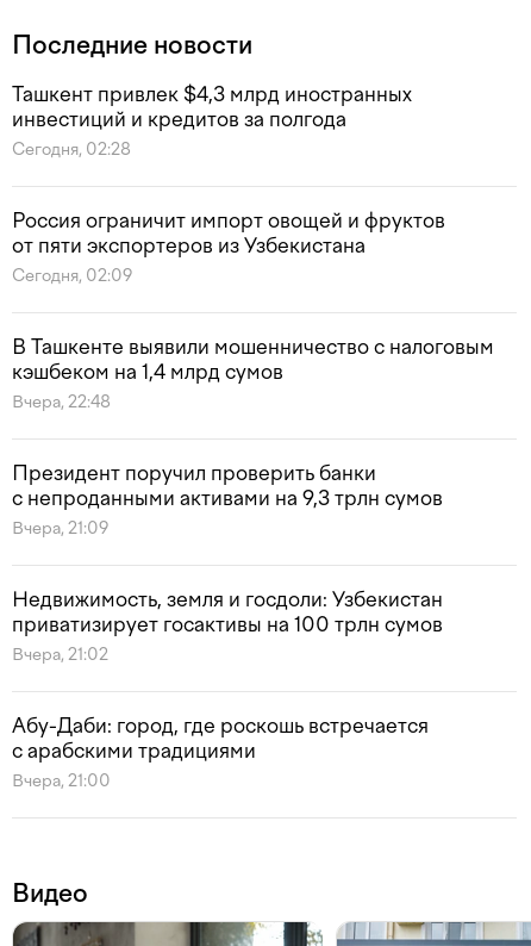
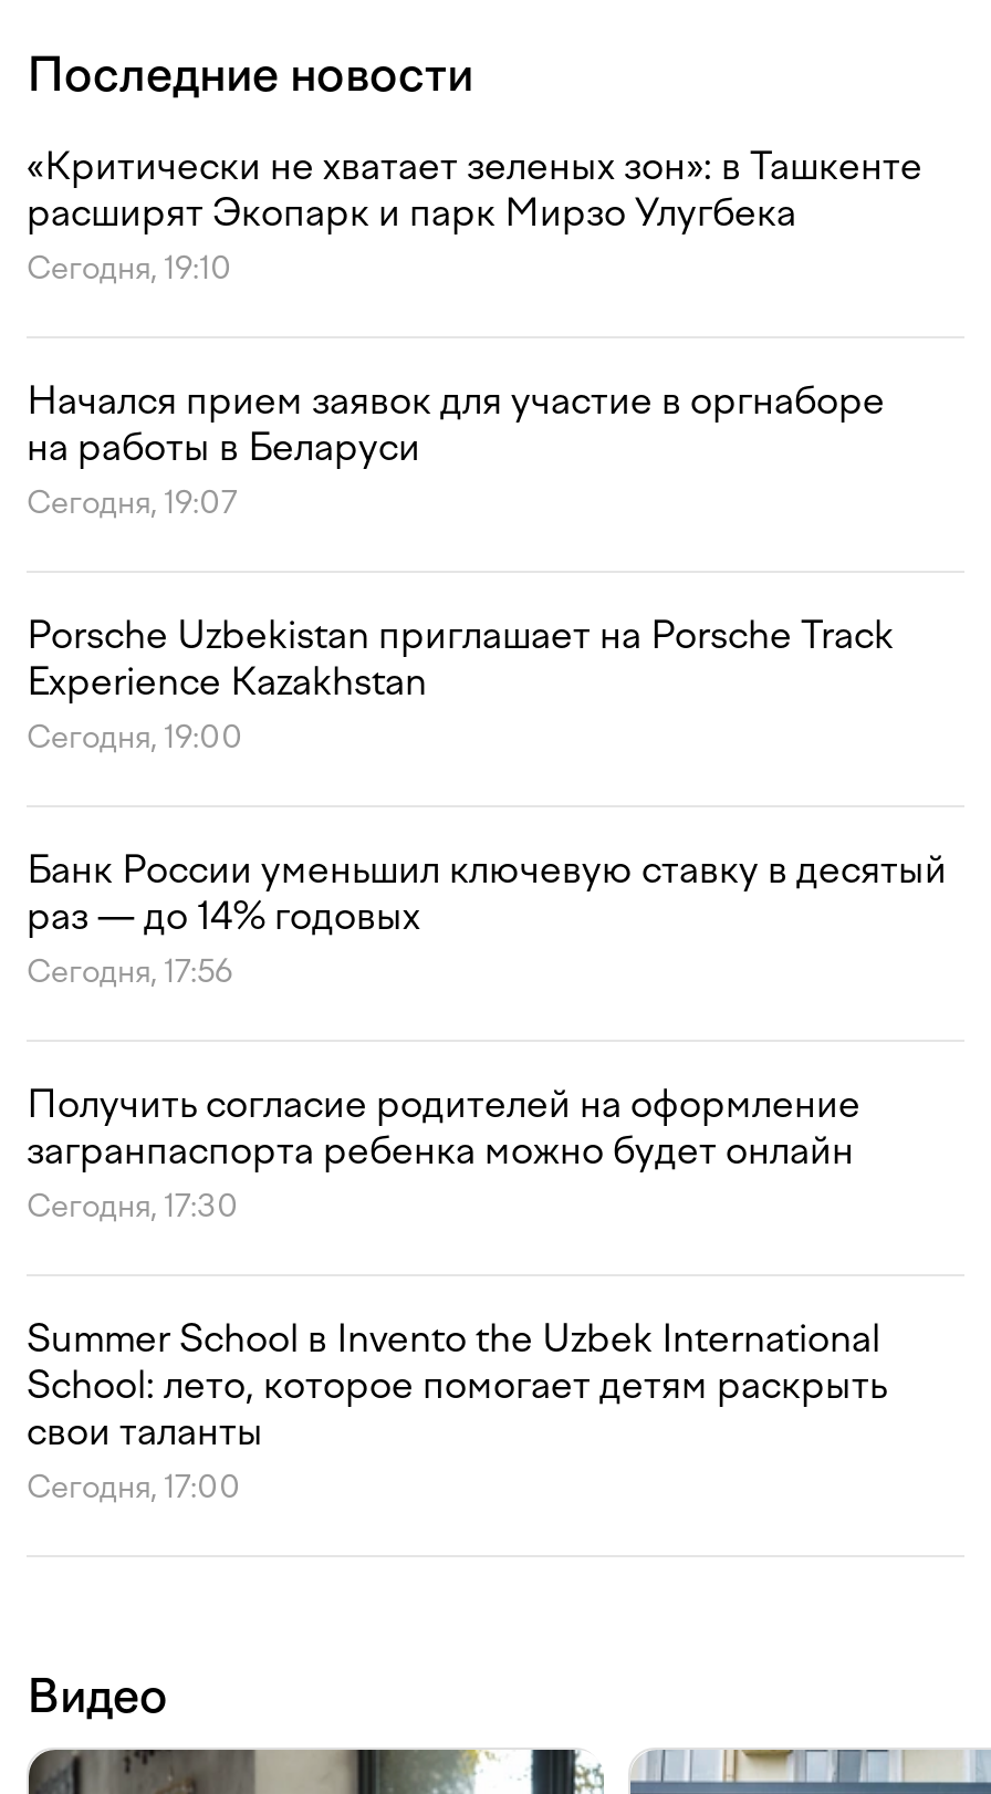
- Ташкент привлек $4,3 млрд иностранных
- инвестиций и кредитов за полгода
- Сегодня, 02:28
+ «Критически не хватает зеленых зон»: в Ташкенте
+ расширят Экопарк и парк Мирзо Улугбека
+ Сегодня, 19:10

- Россия ограничит импорт овощей и фруктов
- от пяти экспортеров из Узбекистана
- Сегодня, 02:09
+ Начался прием заявок для участие в оргнаборе
+ на работы в Беларуси
+ Сегодня, 19:07

- В Ташкенте выявили мошенничество с налоговым
- кэшбеком на 1,4 млрд сумов
- Вчера, 22:48
+ Porsche Uzbekistan приглашает на Porsche Track
+ Experience Kazakhstan
+ Сегодня, 19:00

- Президент поручил проверить банки
- с непроданными активами на 9,3 трлн сумов
- Вчера, 21:09
+ Банк России уменьшил ключевую ставку в десятый
+ раз — до 14% годовых
+ Сегодня, 17:56

- Недвижимость, земля и госдоли: Узбекистан
- приватизирует госактивы на 100 трлн сумов
- Вчера, 21:02
+ Получить согласие родителей на оформление
+ загранпаспорта ребенка можно будет онлайн
+ Сегодня, 17:30

- Абу-Даби: город, где роскошь встречается
- с арабскими традициями
- Вчера, 21:00
+ Summer School в Invento the Uzbek International
+ School: лето, которое помогает детям раскрыть
+ свои таланты
+ Сегодня, 17:00
